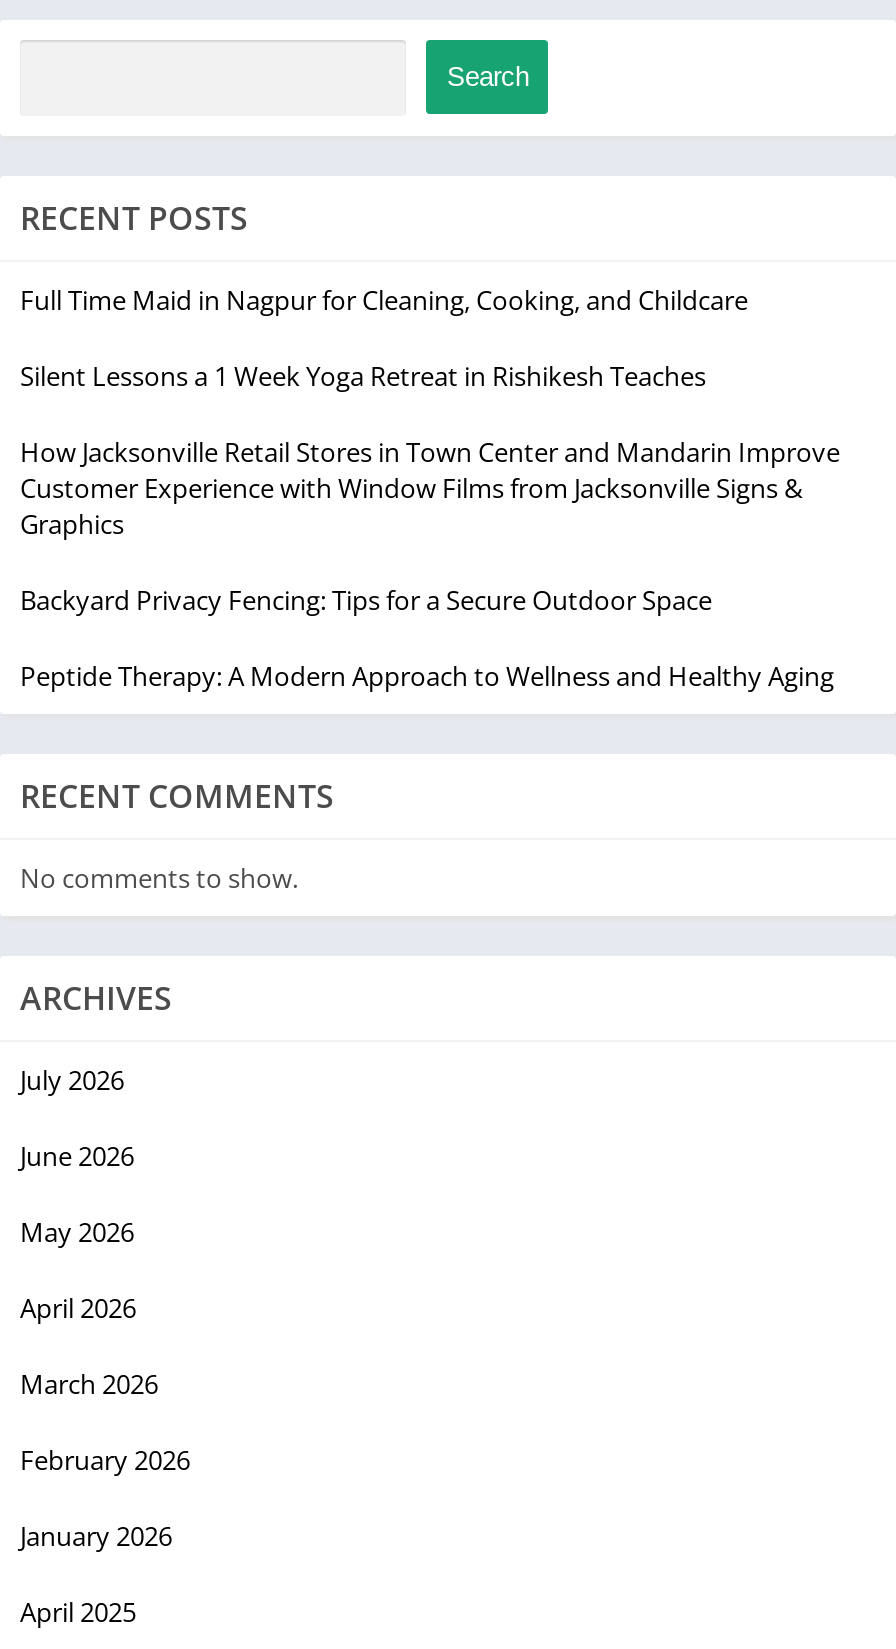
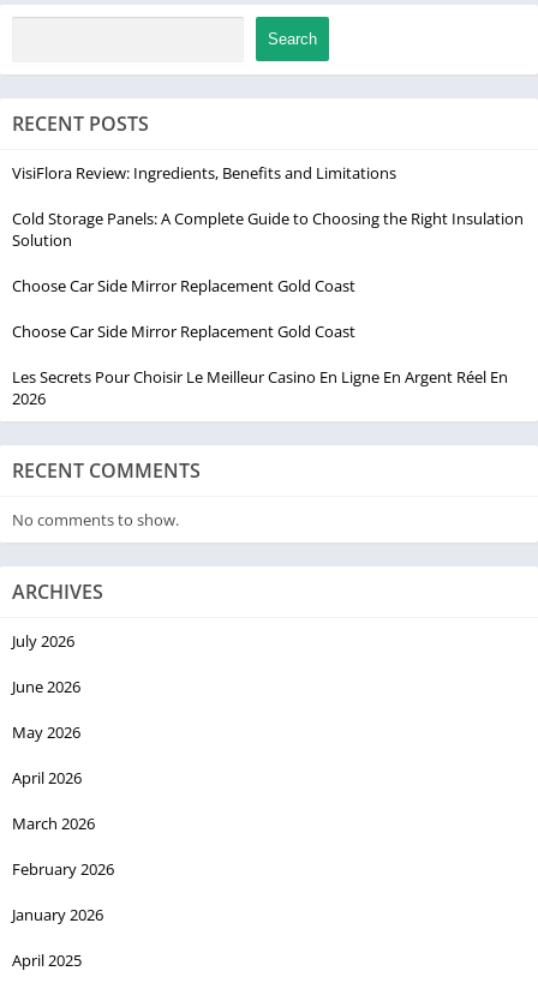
- Full Time Maid in Nagpur for Cleaning, Cooking, and Childcare
+ VisiFlora Review: Ingredients, Benefits and Limitations

- Silent Lessons a 1 Week Yoga Retreat in Rishikesh Teaches
+ Cold Storage Panels: A Complete Guide to Choosing the Right Insulation
+ Solution

- How Jacksonville Retail Stores in Town Center and Mandarin Improve
- Customer Experience with Window Films from Jacksonville Signs &
- Graphics
+ Choose Car Side Mirror Replacement Gold Coast

- Backyard Privacy Fencing: Tips for a Secure Outdoor Space
+ Choose Car Side Mirror Replacement Gold Coast

- Peptide Therapy: A Modern Approach to Wellness and Healthy Aging
+ Les Secrets Pour Choisir Le Meilleur Casino En Ligne En Argent Réel En
+ 2026
